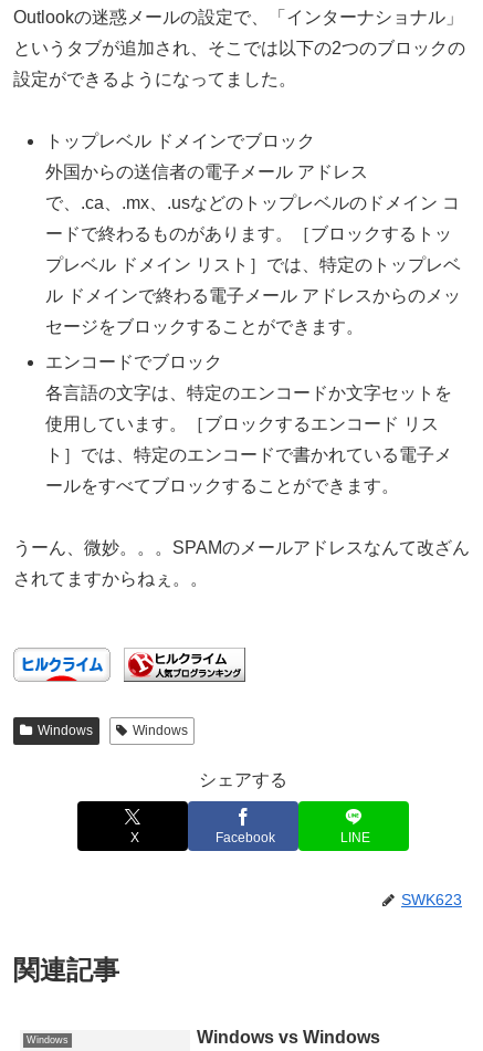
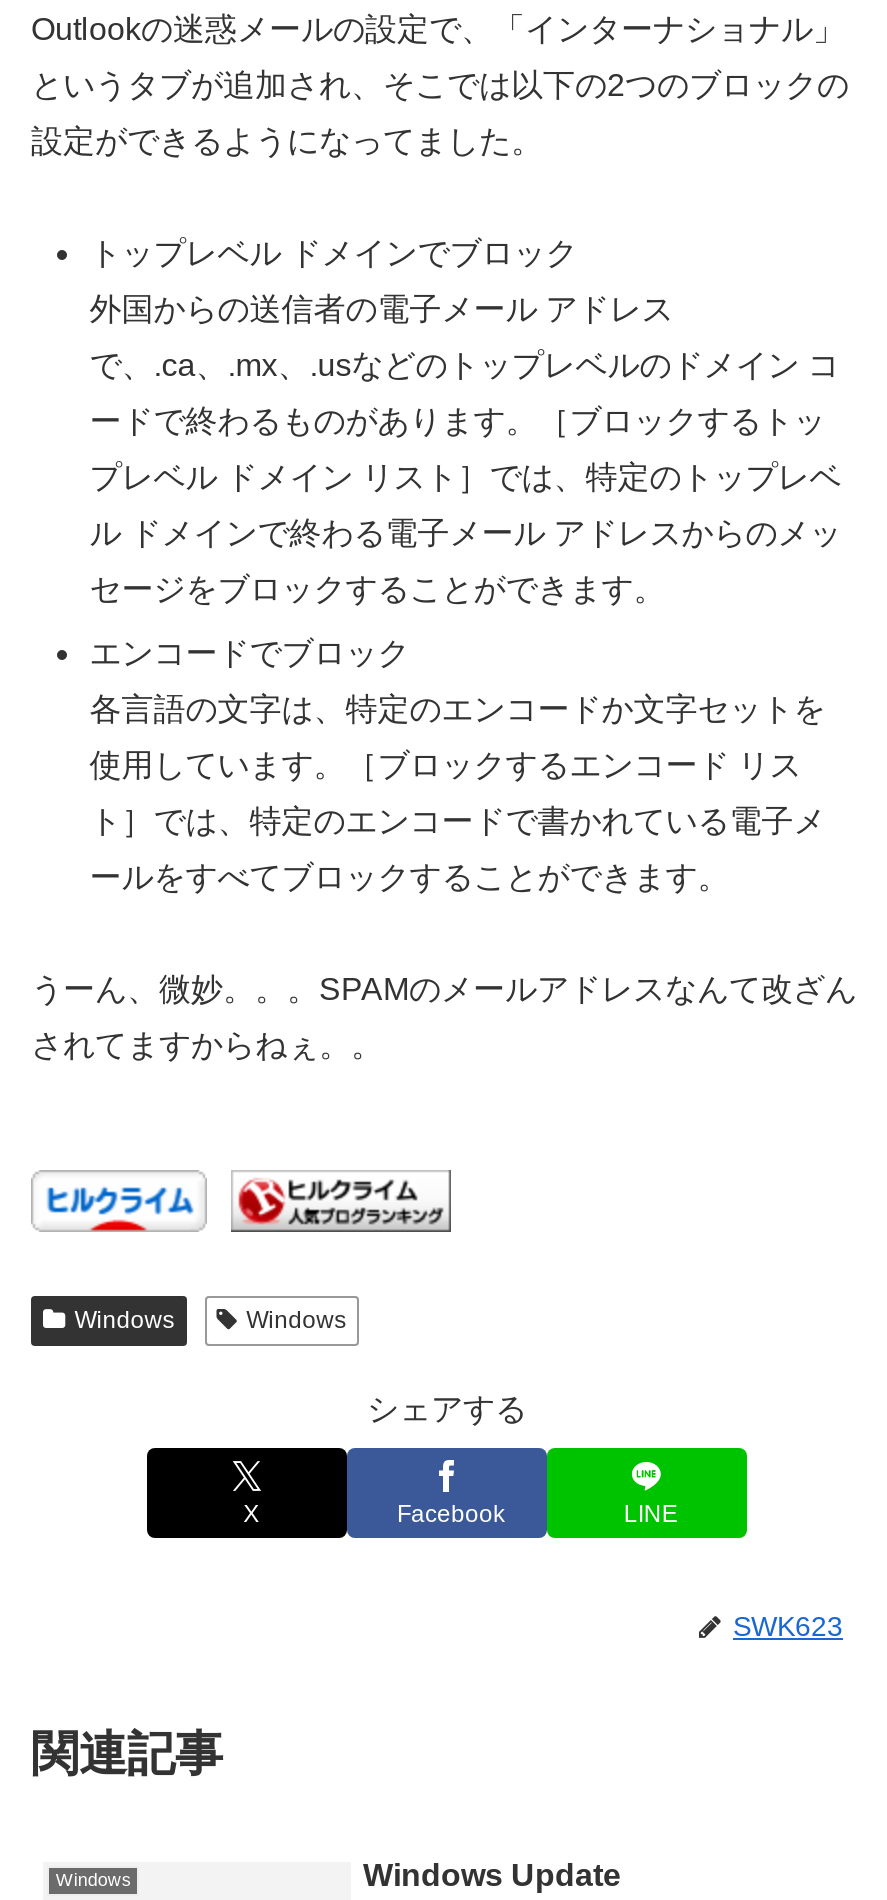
- Windows vs Windows
+ Windows Update
